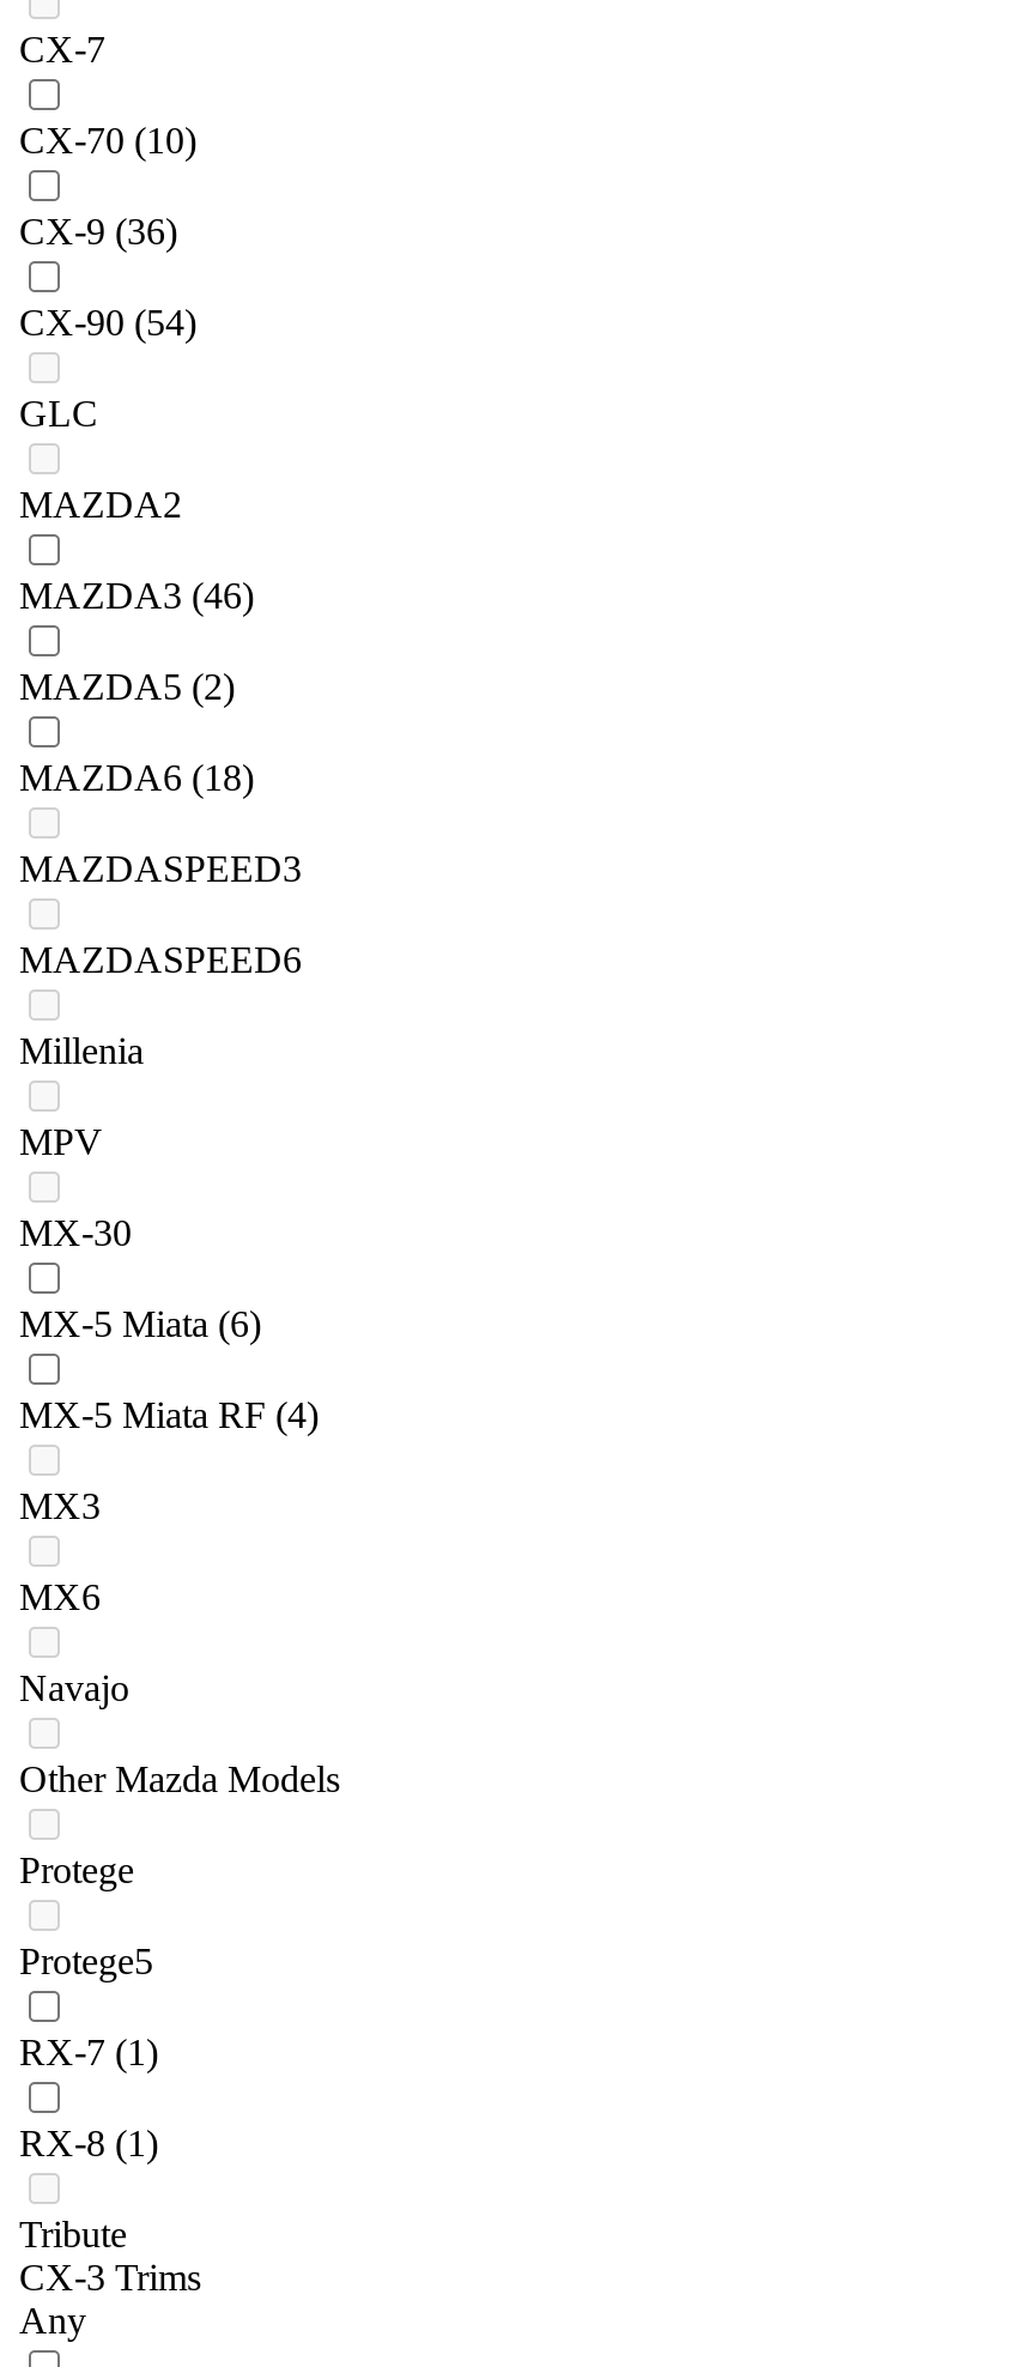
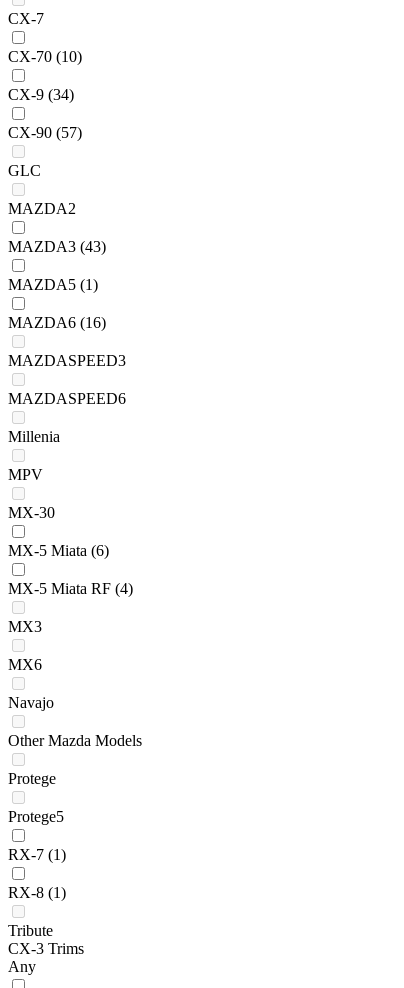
- CX-9 (36)
+ CX-9 (34)

- CX-90 (54)
+ CX-90 (57)

- MAZDA3 (46)
+ MAZDA3 (43)

- MAZDA5 (2)
+ MAZDA5 (1)

- MAZDA6 (18)
+ MAZDA6 (16)
